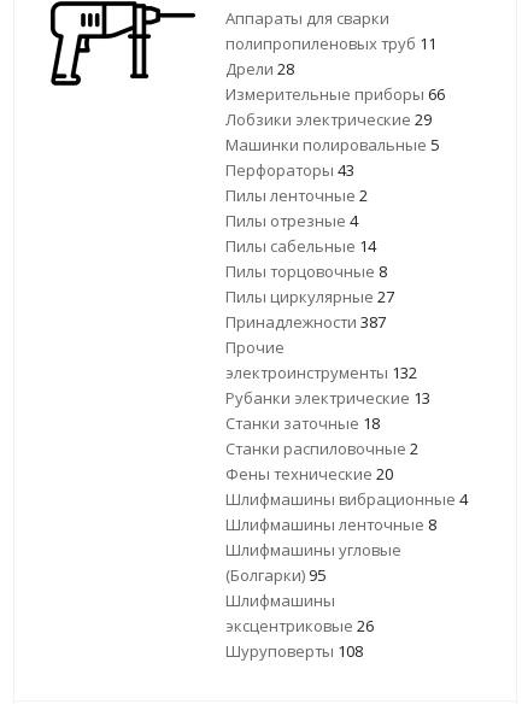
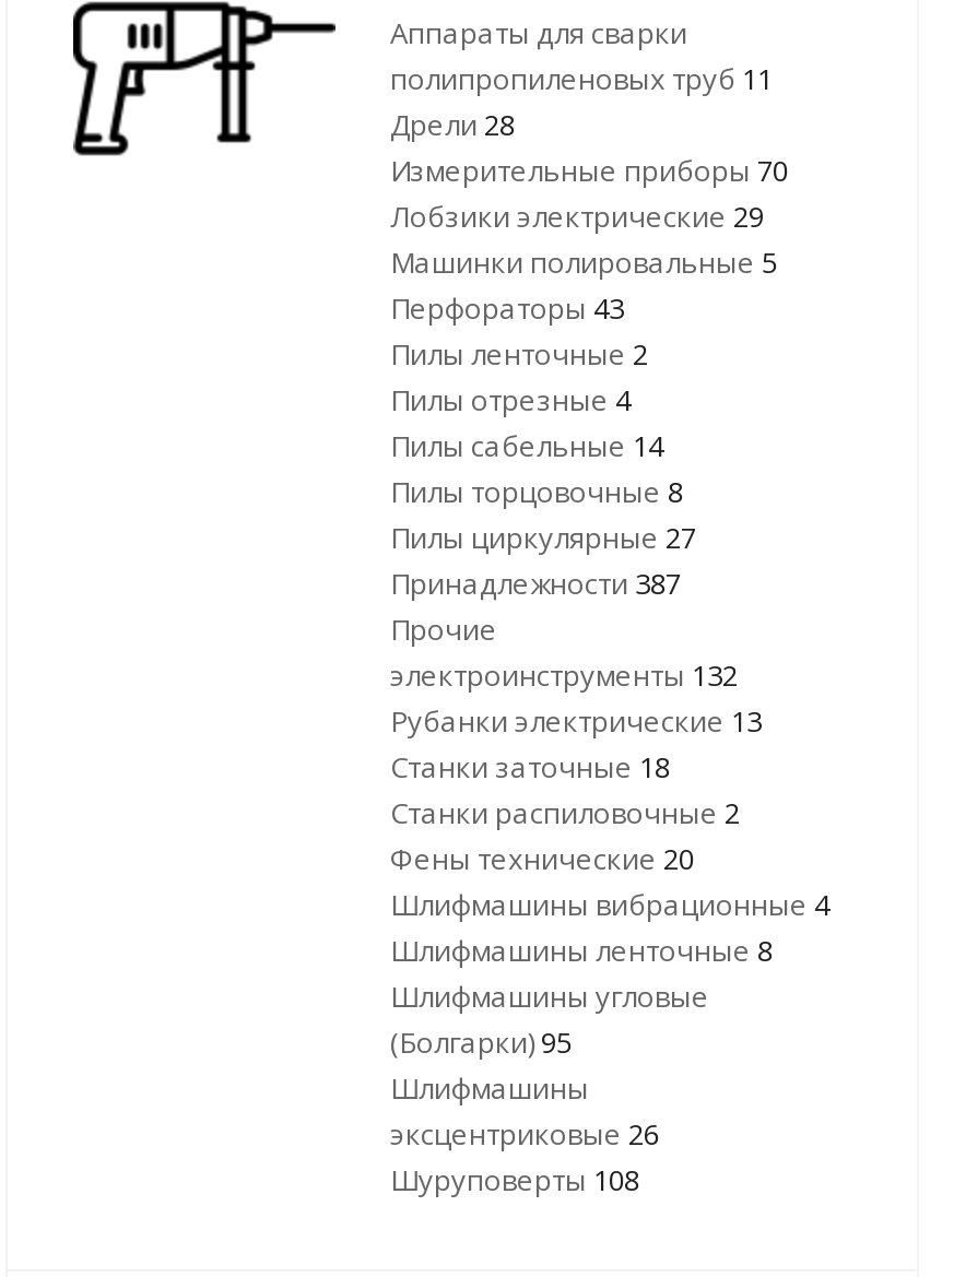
- Измерительные приборы 66
+ Измерительные приборы 70
